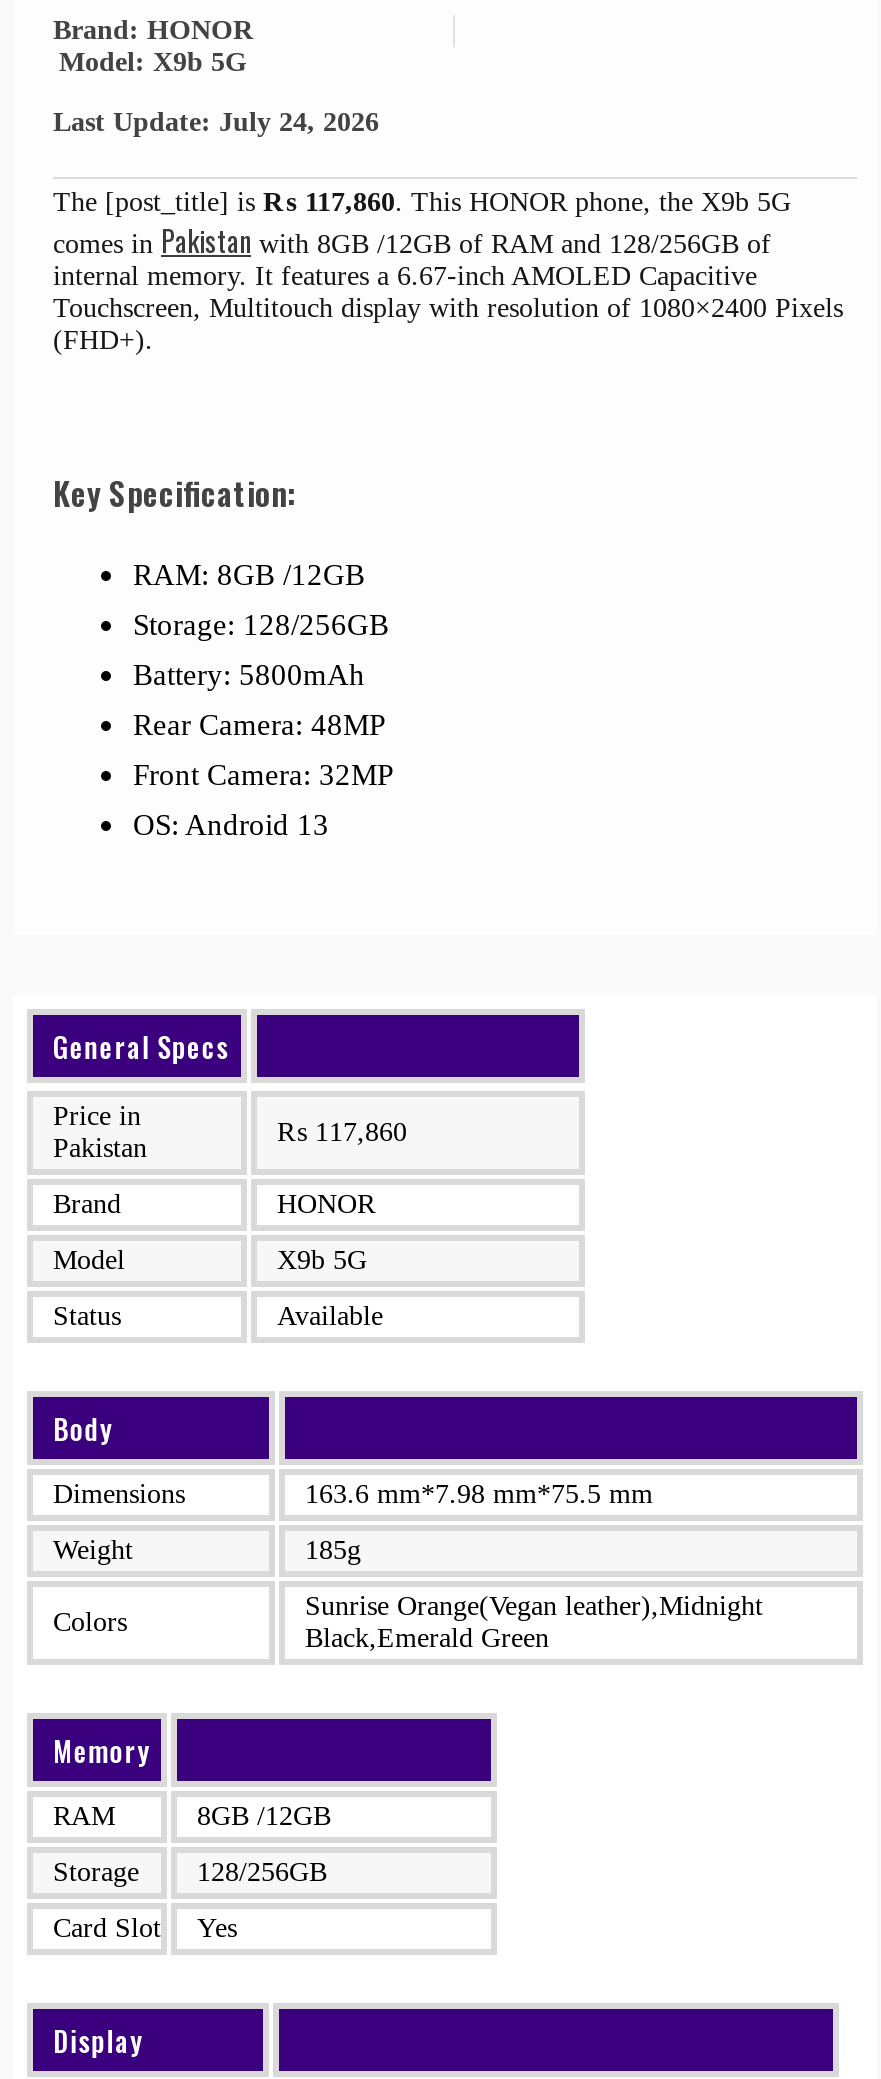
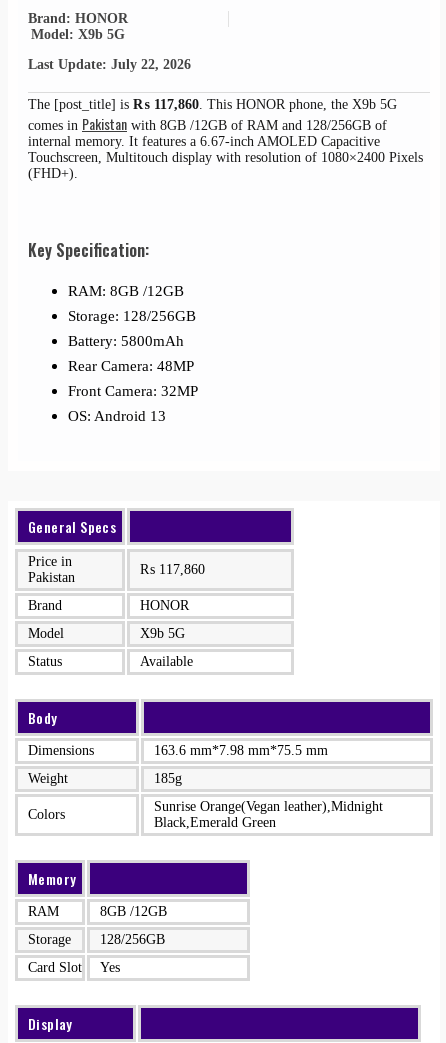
- Last Update: July 24, 2026
+ Last Update: July 22, 2026
